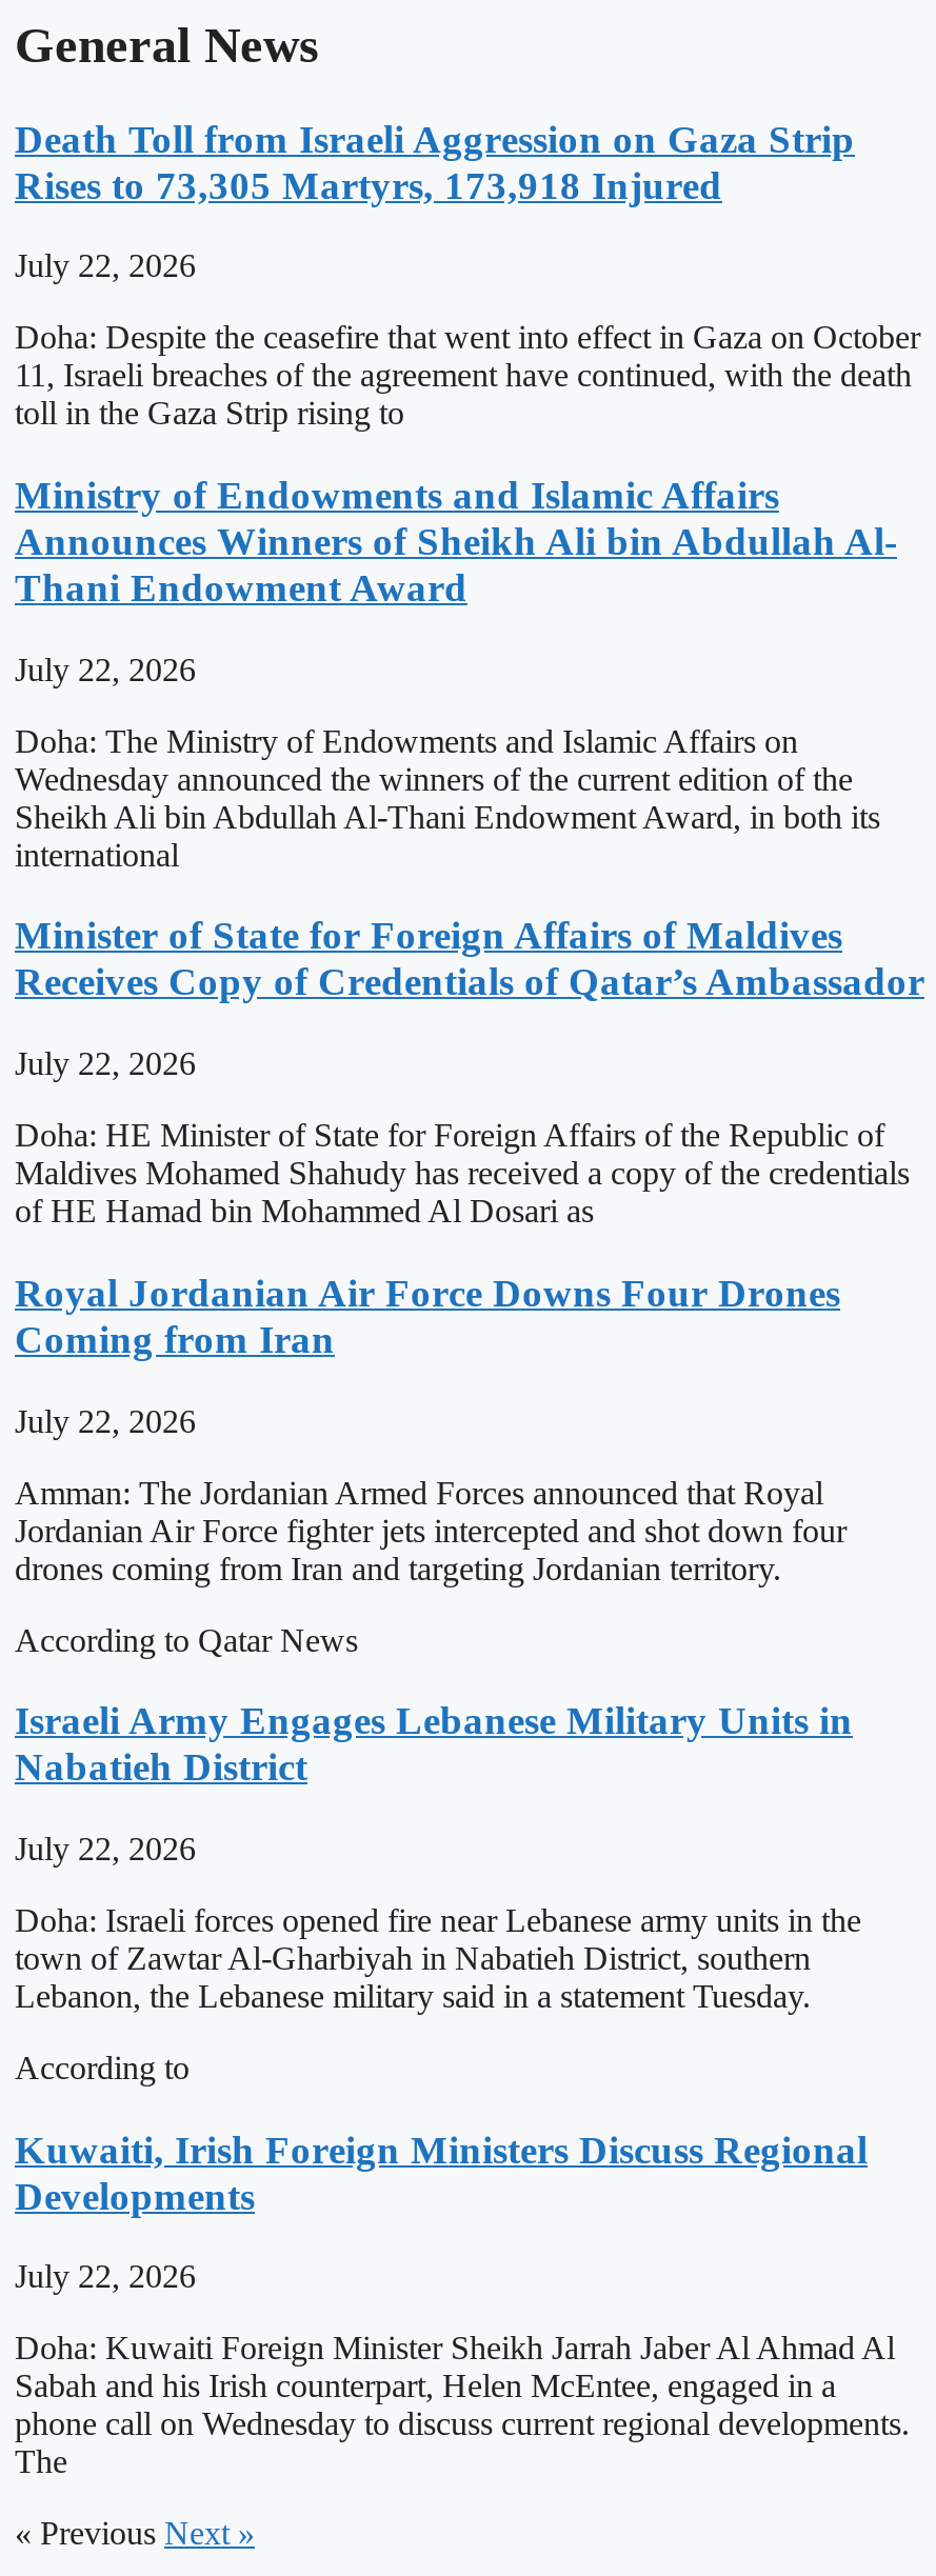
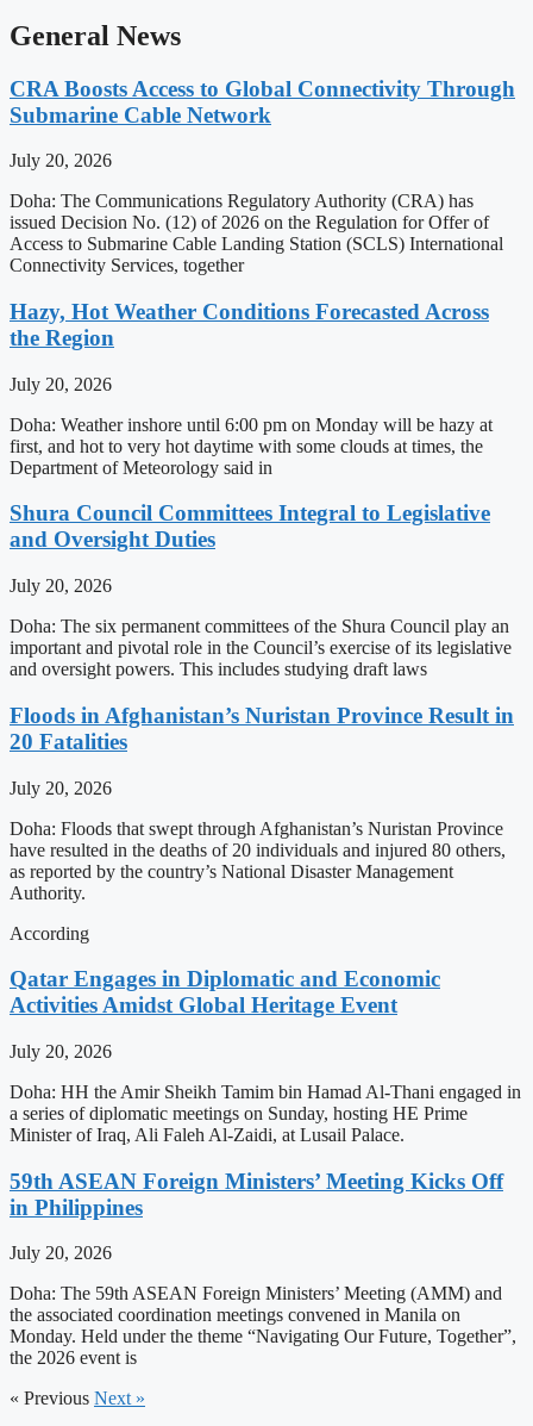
- Death Toll from Israeli Aggression on Gaza Strip
- Rises to 73,305 Martyrs, 173,918 Injured
- July 22, 2026
- Doha: Despite the ceasefire that went into effect in Gaza on October
- 11, Israeli breaches of the agreement have continued, with the death
- toll in the Gaza Strip rising to
- Ministry of Endowments and Islamic Affairs
- Announces Winners of Sheikh Ali bin Abdullah Al-
- Thani Endowment Award
- July 22, 2026
- Doha: The Ministry of Endowments and Islamic Affairs on
- Wednesday announced the winners of the current edition of the
- Sheikh Ali bin Abdullah Al-Thani Endowment Award, in both its
- international
- Minister of State for Foreign Affairs of Maldives
- Receives Copy of Credentials of Qatar’s Ambassador
- July 22, 2026
- Doha: HE Minister of State for Foreign Affairs of the Republic of
- Maldives Mohamed Shahudy has received a copy of the credentials
- of HE Hamad bin Mohammed Al Dosari as
- Royal Jordanian Air Force Downs Four Drones
- Coming from Iran
- July 22, 2026
- Amman: The Jordanian Armed Forces announced that Royal
- Jordanian Air Force fighter jets intercepted and shot down four
- drones coming from Iran and targeting Jordanian territory.
- According to Qatar News
- Israeli Army Engages Lebanese Military Units in
- Nabatieh District
- July 22, 2026
- Doha: Israeli forces opened fire near Lebanese army units in the
- town of Zawtar Al-Gharbiyah in Nabatieh District, southern
- Lebanon, the Lebanese military said in a statement Tuesday.
- According to
- Kuwaiti, Irish Foreign Ministers Discuss Regional
- Developments
- July 22, 2026
- Doha: Kuwaiti Foreign Minister Sheikh Jarrah Jaber Al Ahmad Al
- Sabah and his Irish counterpart, Helen McEntee, engaged in a
- phone call on Wednesday to discuss current regional developments.
- The
+ CRA Boosts Access to Global Connectivity Through
+ Submarine Cable Network
+ July 20, 2026
+ Doha: The Communications Regulatory Authority (CRA) has
+ issued Decision No. (12) of 2026 on the Regulation for Offer of
+ Access to Submarine Cable Landing Station (SCLS) International
+ Connectivity Services, together
+ Hazy, Hot Weather Conditions Forecasted Across
+ the Region
+ July 20, 2026
+ Doha: Weather inshore until 6:00 pm on Monday will be hazy at
+ first, and hot to very hot daytime with some clouds at times, the
+ Department of Meteorology said in
+ Shura Council Committees Integral to Legislative
+ and Oversight Duties
+ July 20, 2026
+ Doha: The six permanent committees of the Shura Council play an
+ important and pivotal role in the Council’s exercise of its legislative
+ and oversight powers. This includes studying draft laws
+ Floods in Afghanistan’s Nuristan Province Result in
+ 20 Fatalities
+ July 20, 2026
+ Doha: Floods that swept through Afghanistan’s Nuristan Province
+ have resulted in the deaths of 20 individuals and injured 80 others,
+ as reported by the country’s National Disaster Management
+ Authority.
+ According
+ Qatar Engages in Diplomatic and Economic
+ Activities Amidst Global Heritage Event
+ July 20, 2026
+ Doha: HH the Amir Sheikh Tamim bin Hamad Al-Thani engaged in
+ a series of diplomatic meetings on Sunday, hosting HE Prime
+ Minister of Iraq, Ali Faleh Al-Zaidi, at Lusail Palace.
+ 59th ASEAN Foreign Ministers’ Meeting Kicks Off
+ in Philippines
+ July 20, 2026
+ Doha: The 59th ASEAN Foreign Ministers’ Meeting (AMM) and
+ the associated coordination meetings convened in Manila on
+ Monday. Held under the theme “Navigating Our Future, Together”,
+ the 2026 event is
